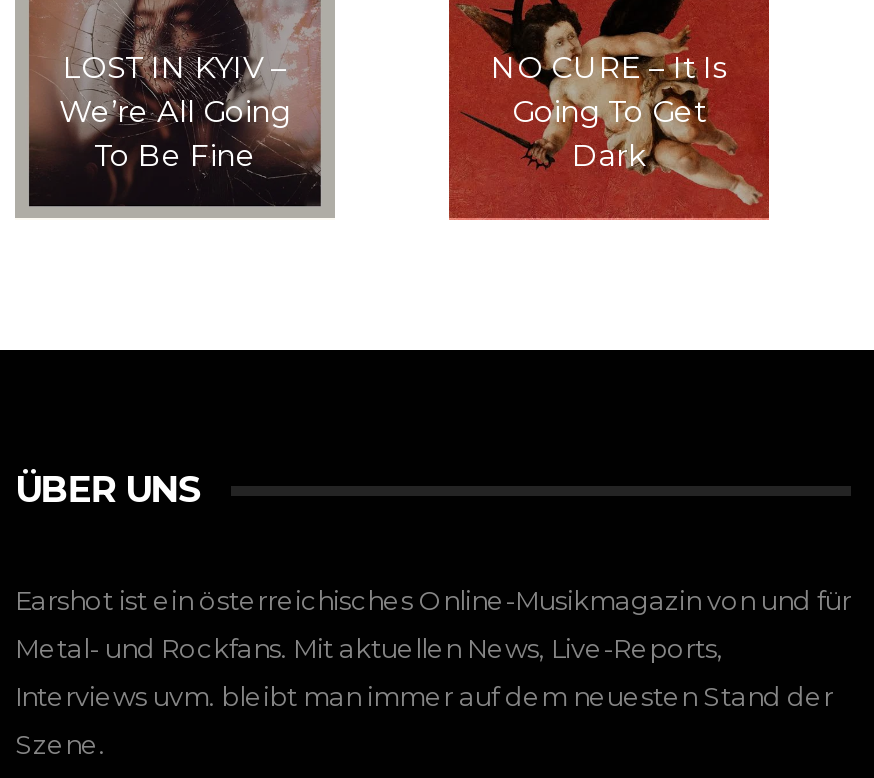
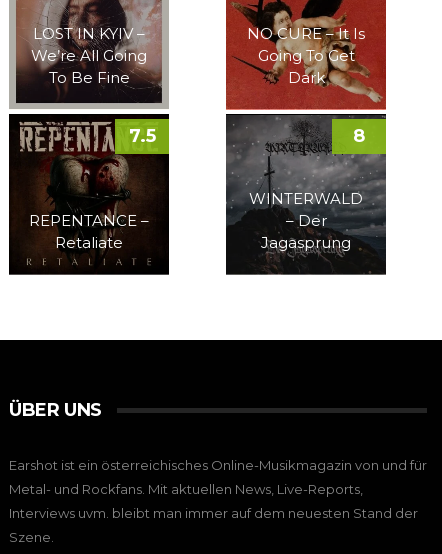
+ [image]
+ REPENTANCE –
+ Retaliate

+ [image]
+ 7.5
+ WINTERWALD
+ – Der
+ Jagasprung

+ 8
